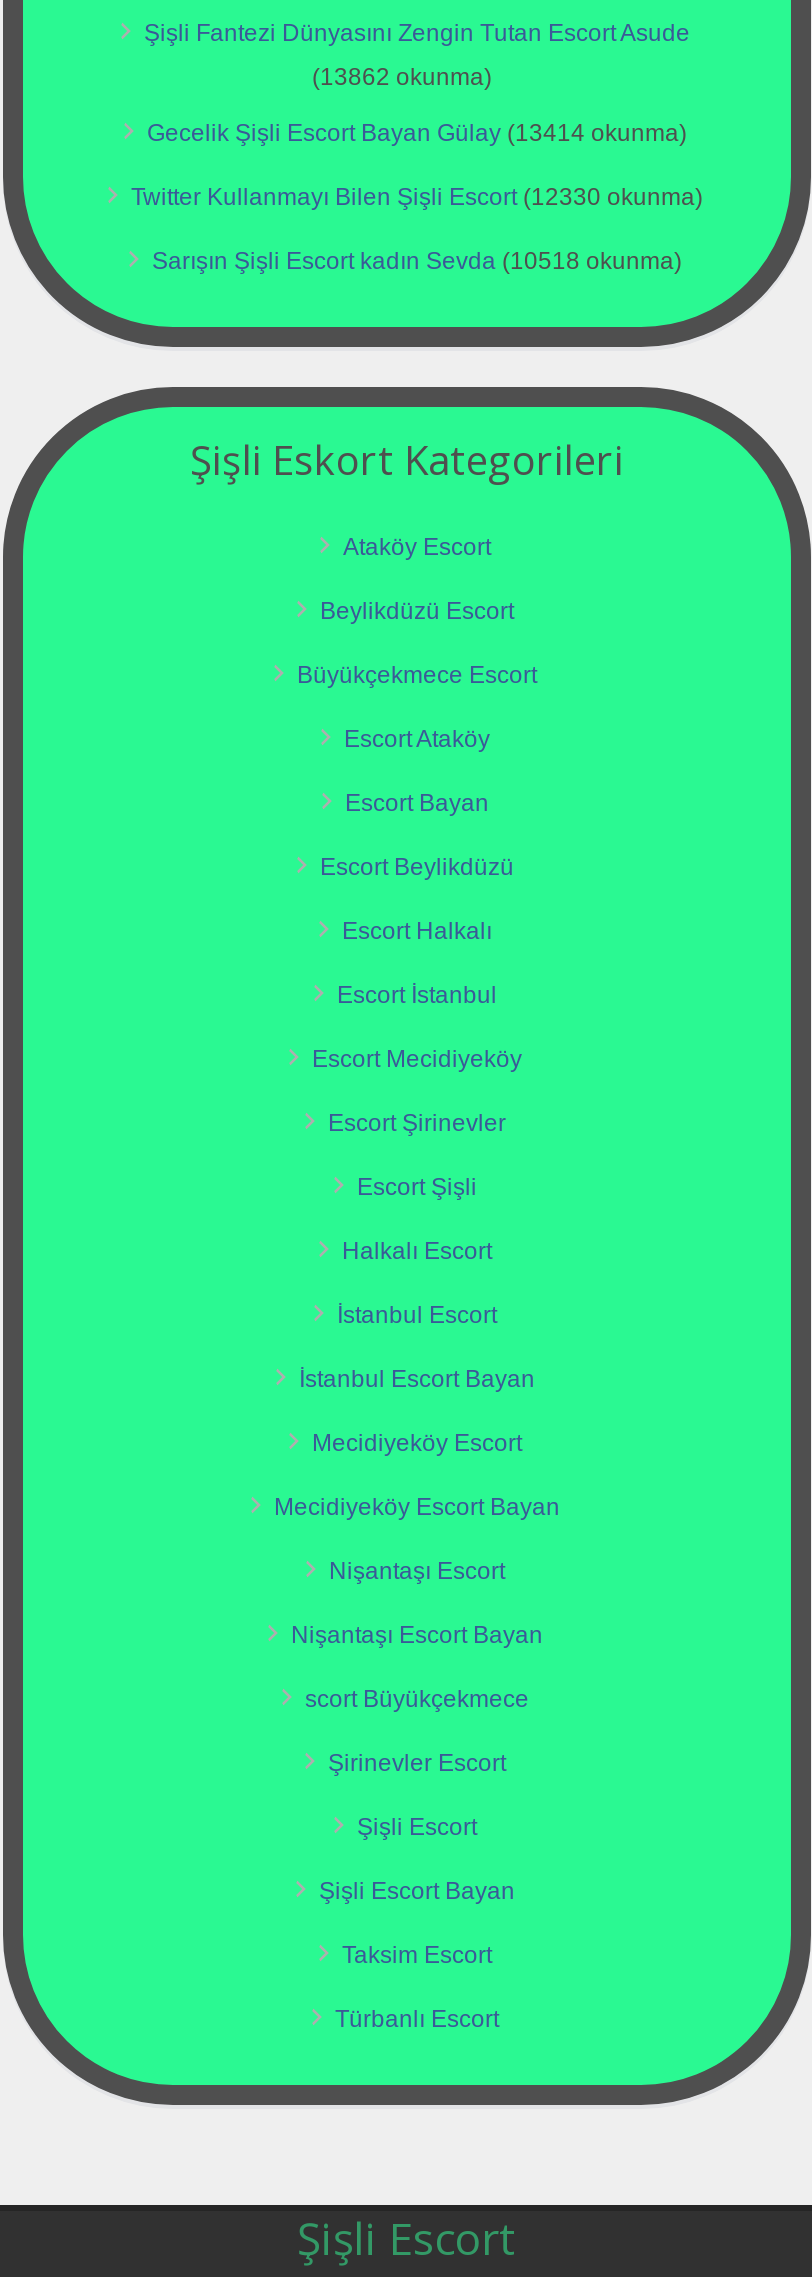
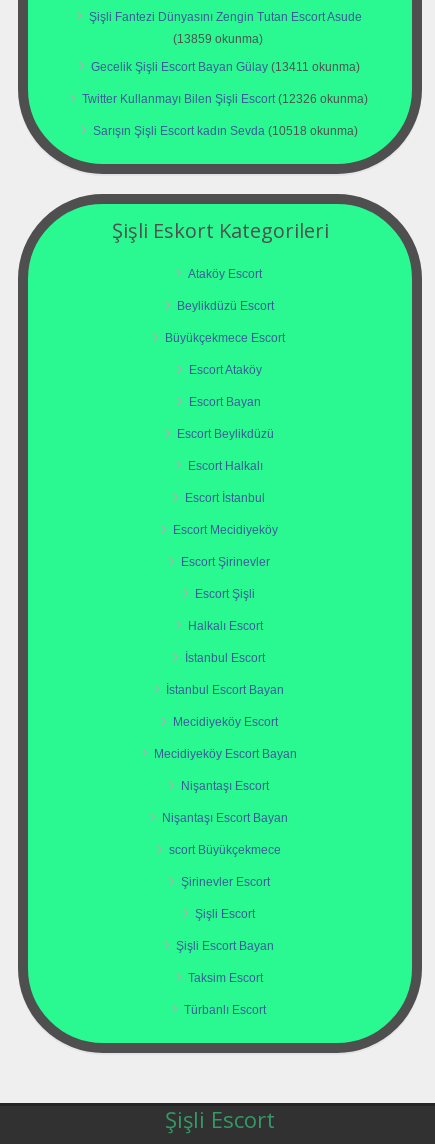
- (13862 okunma)
+ (13859 okunma)

- Gecelik Şişli Escort Bayan Gülay (13414 okunma)
+ Gecelik Şişli Escort Bayan Gülay (13411 okunma)

- Twitter Kullanmayı Bilen Şişli Escort (12330 okunma)
+ Twitter Kullanmayı Bilen Şişli Escort (12326 okunma)
